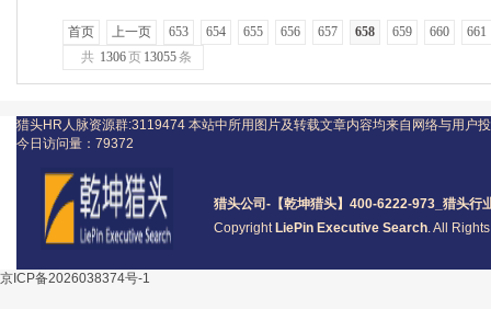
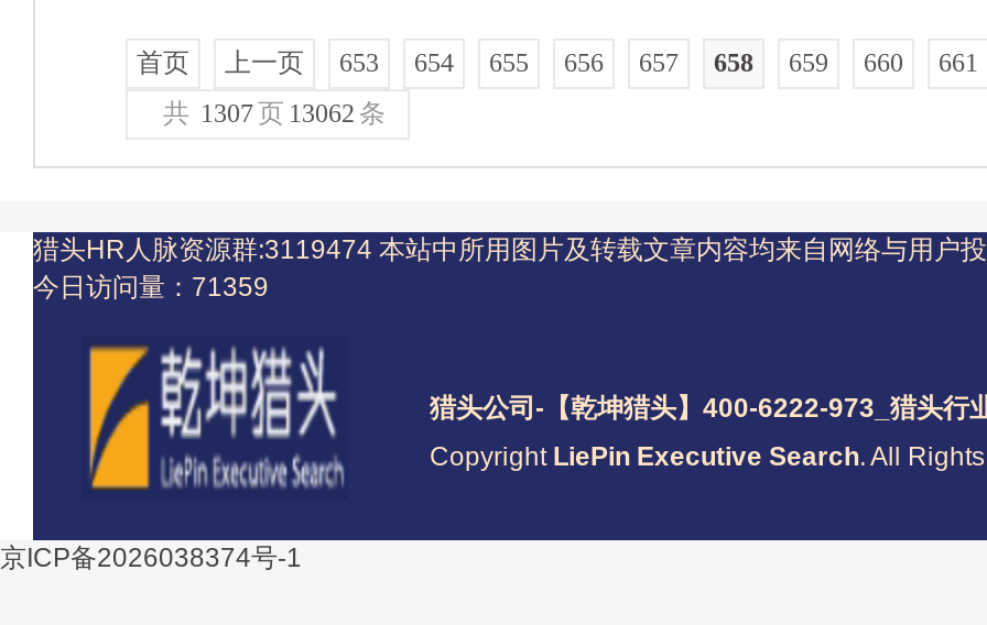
- 共 1306 页 13055 条
+ 共 1307 页 13062 条

- 今日访问量：79372
+ 今日访问量：71359
